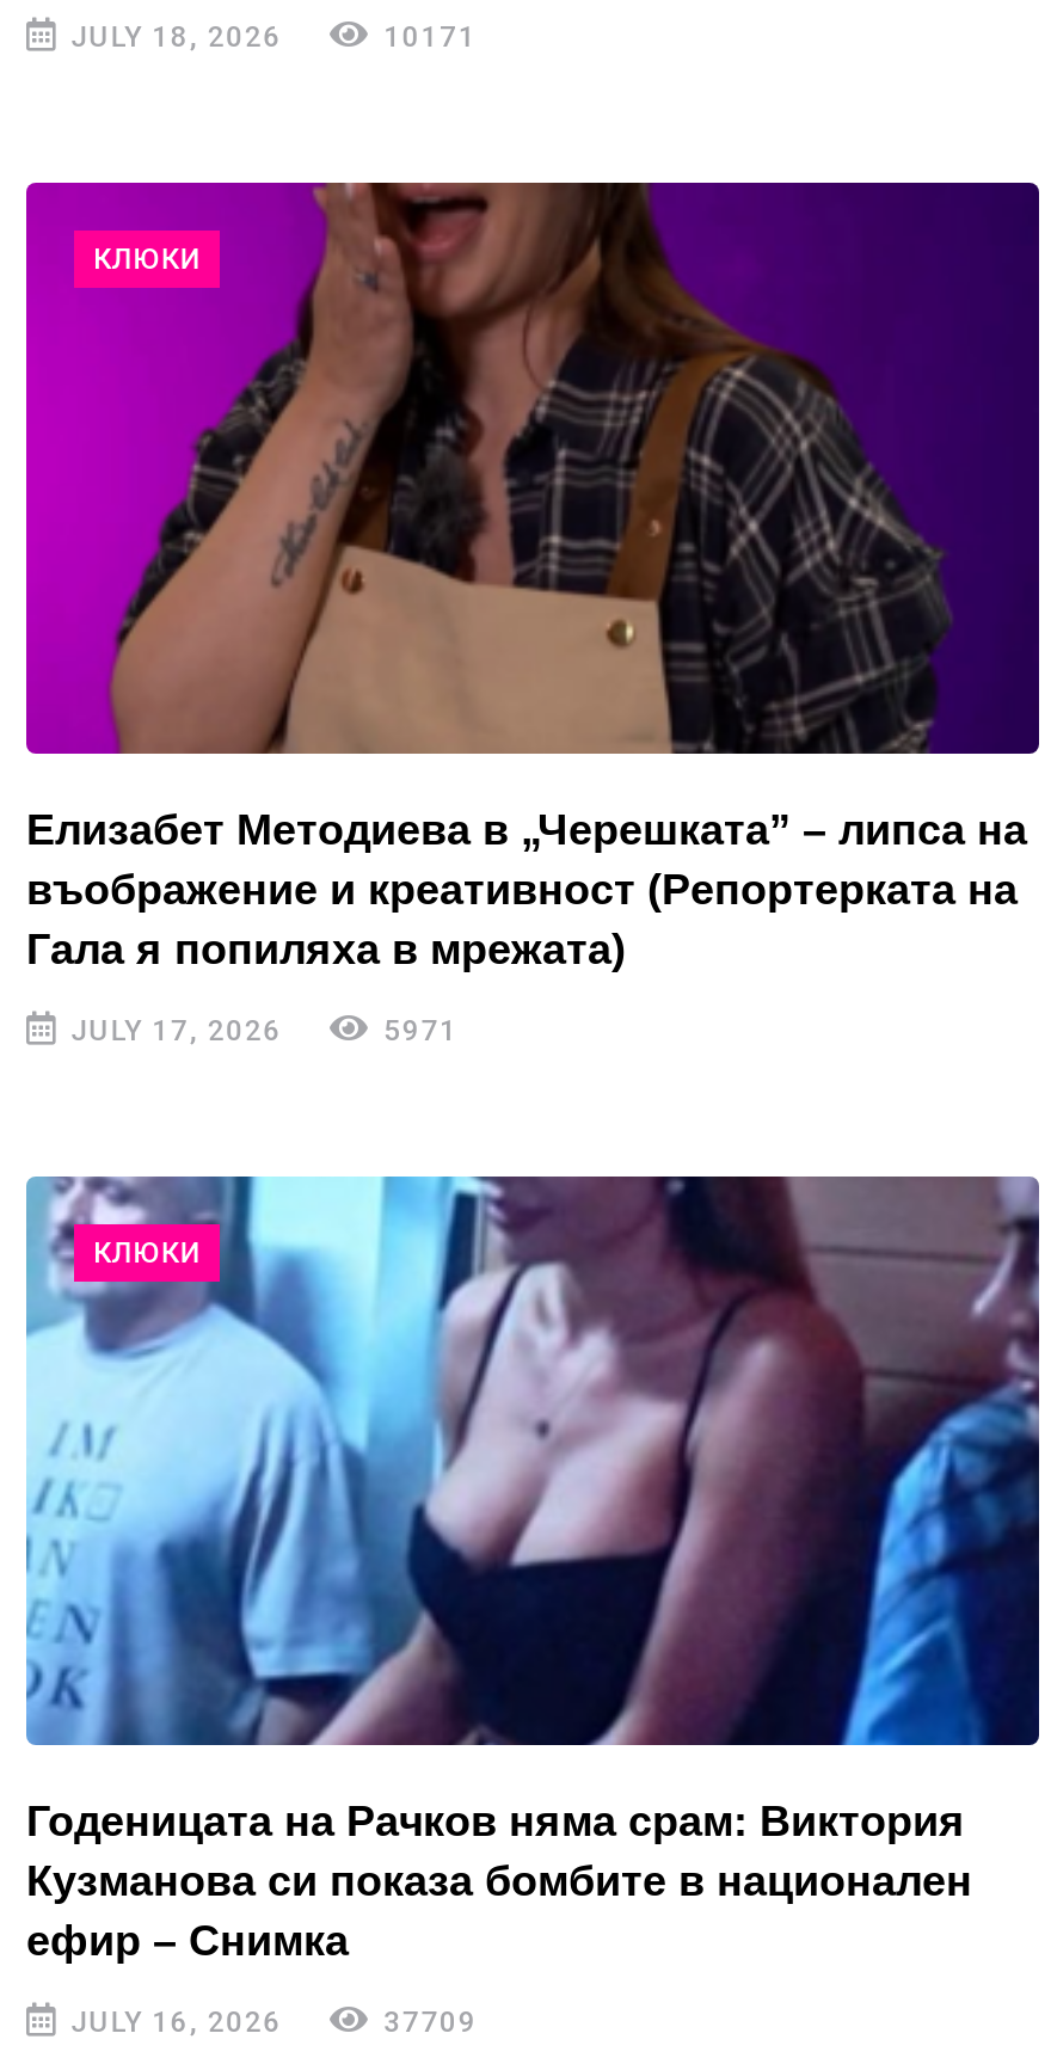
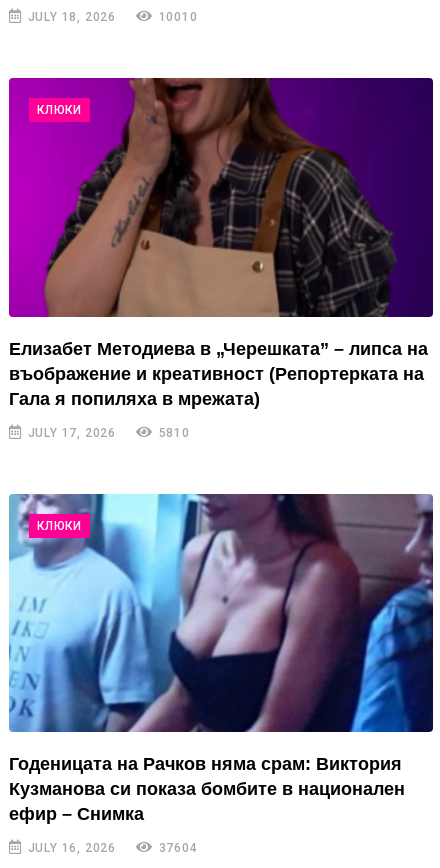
- 10171
+ 10010

- 5971
+ 5810

- 37709
+ 37604
